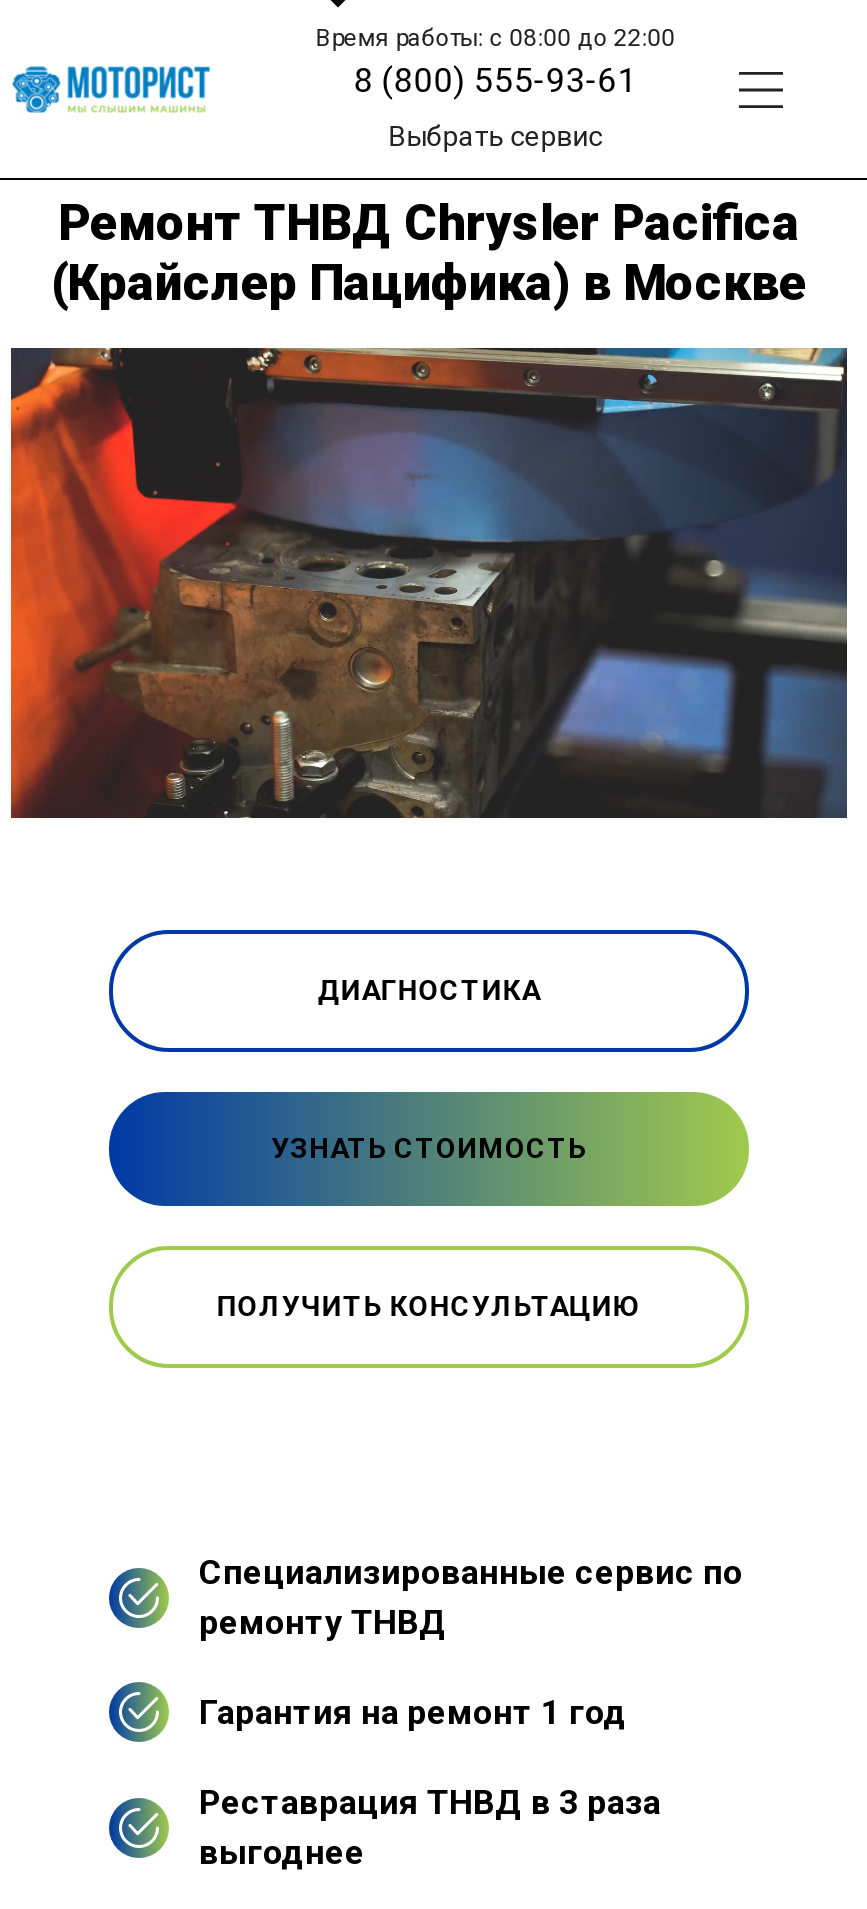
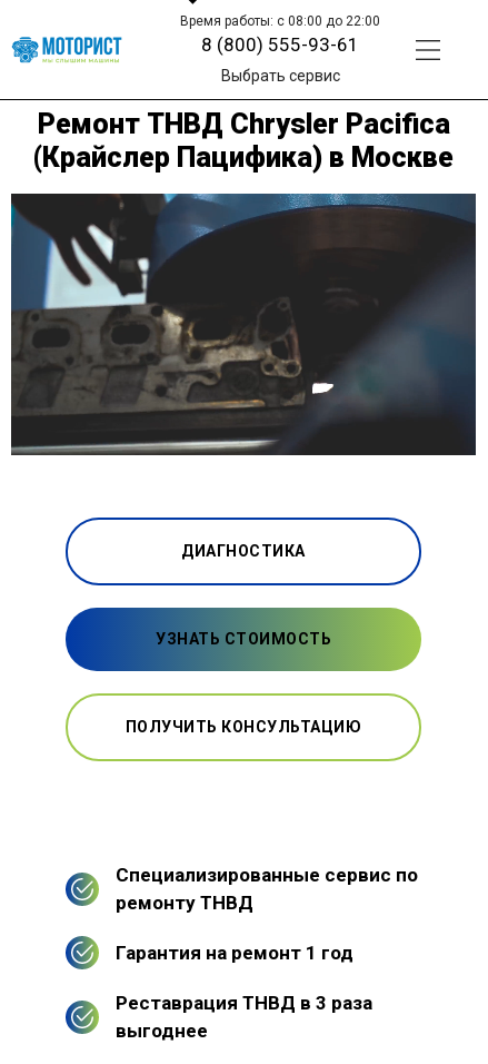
- [image]
+ [image]
